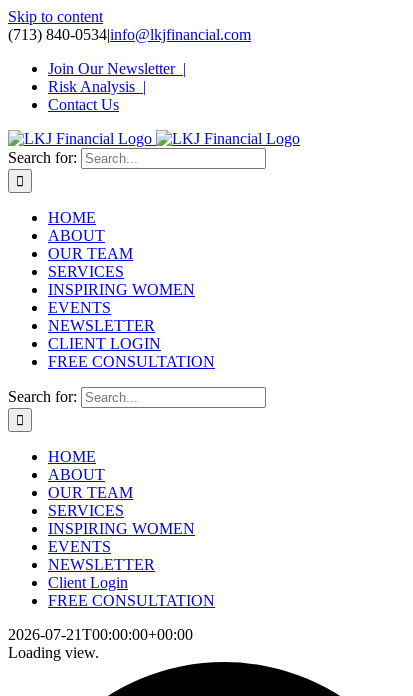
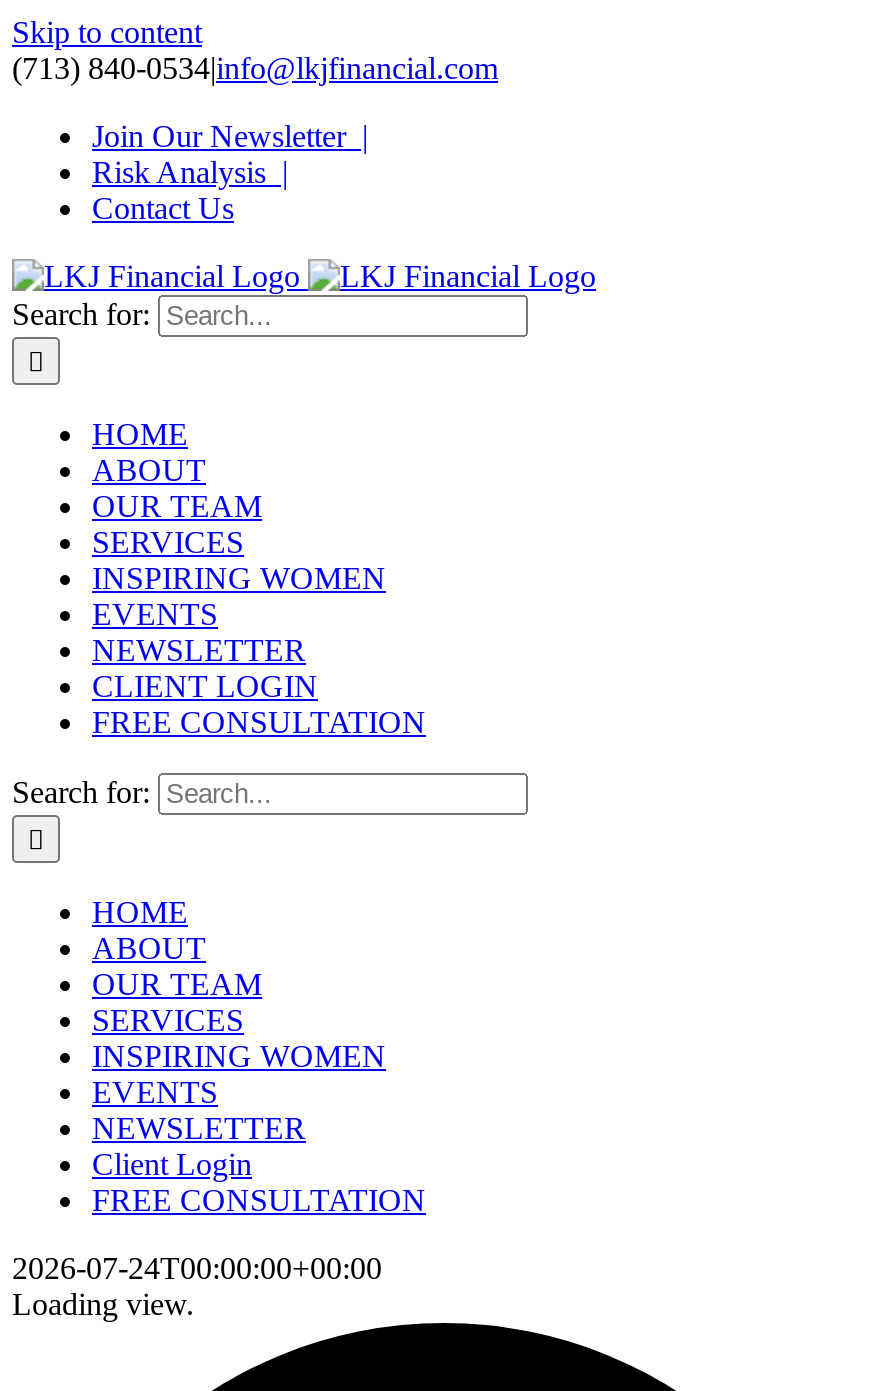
- 2026-07-21T00:00:00+00:00
+ 2026-07-24T00:00:00+00:00
